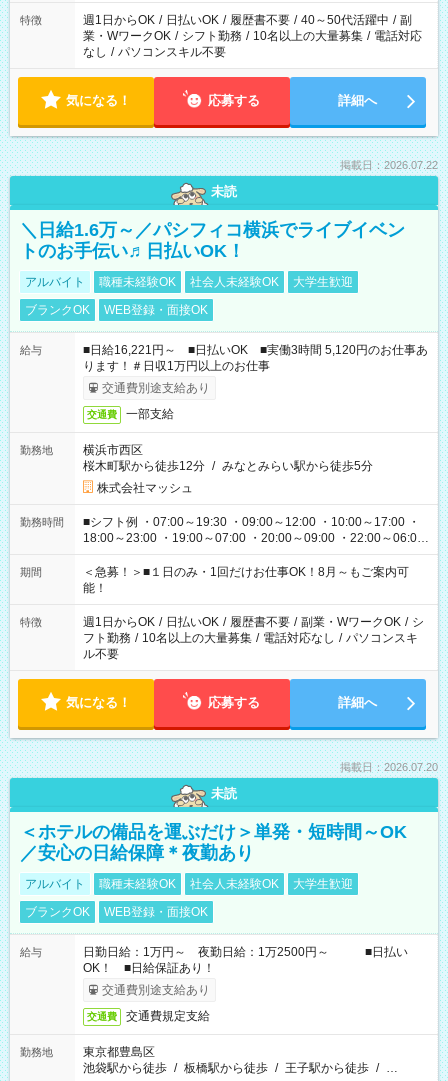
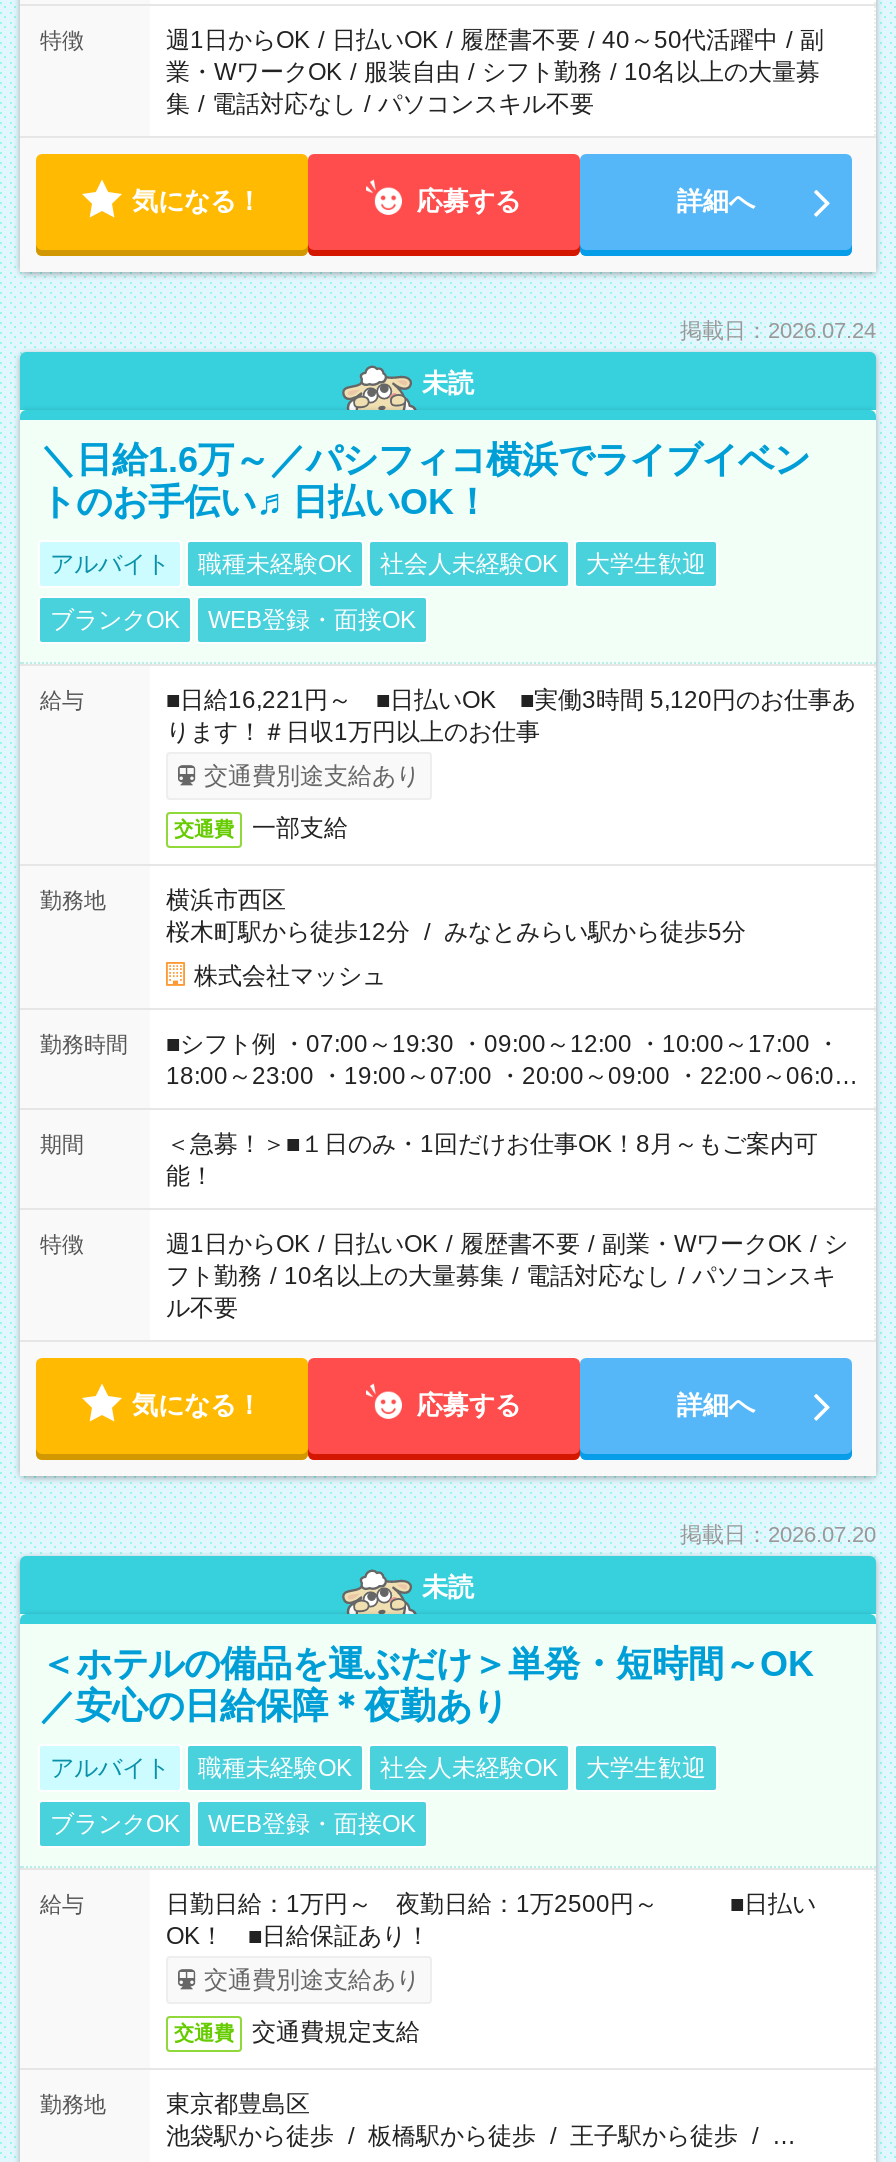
- 業・WワークOK / シフト勤務 / 10名以上の大量募集 / 電話対応
- なし / パソコンスキル不要
+ 業・WワークOK / 服装自由 / シフト勤務 / 10名以上の大量募
+ 集 / 電話対応なし / パソコンスキル不要

- 掲載日：2026.07.22
+ 掲載日：2026.07.24
